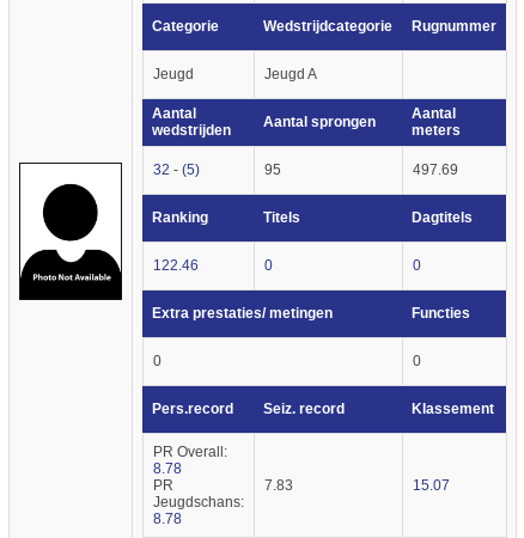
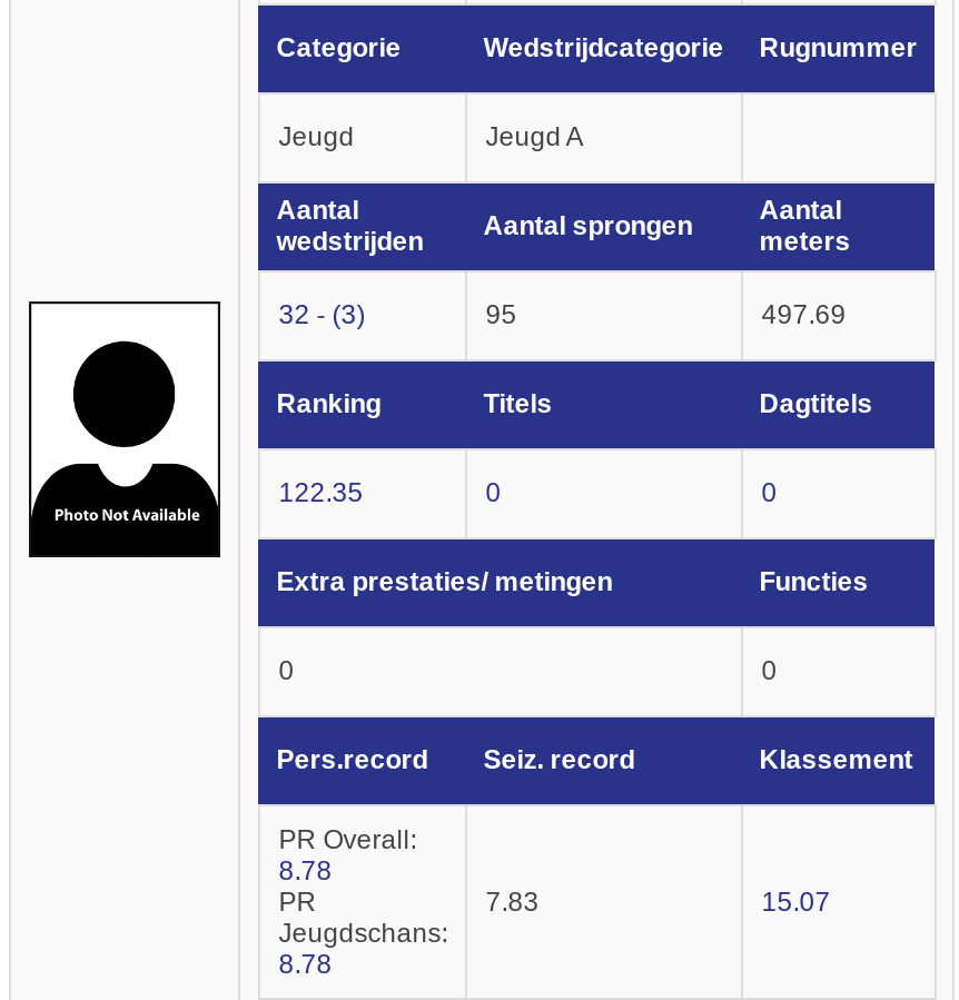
- 32 - (5)
+ 32 - (3)

- 122.46
+ 122.35
